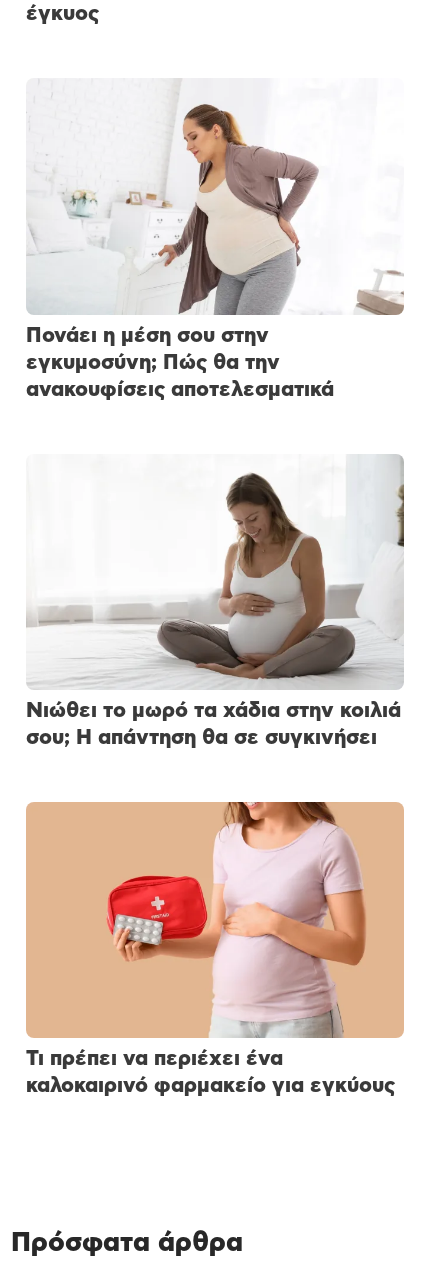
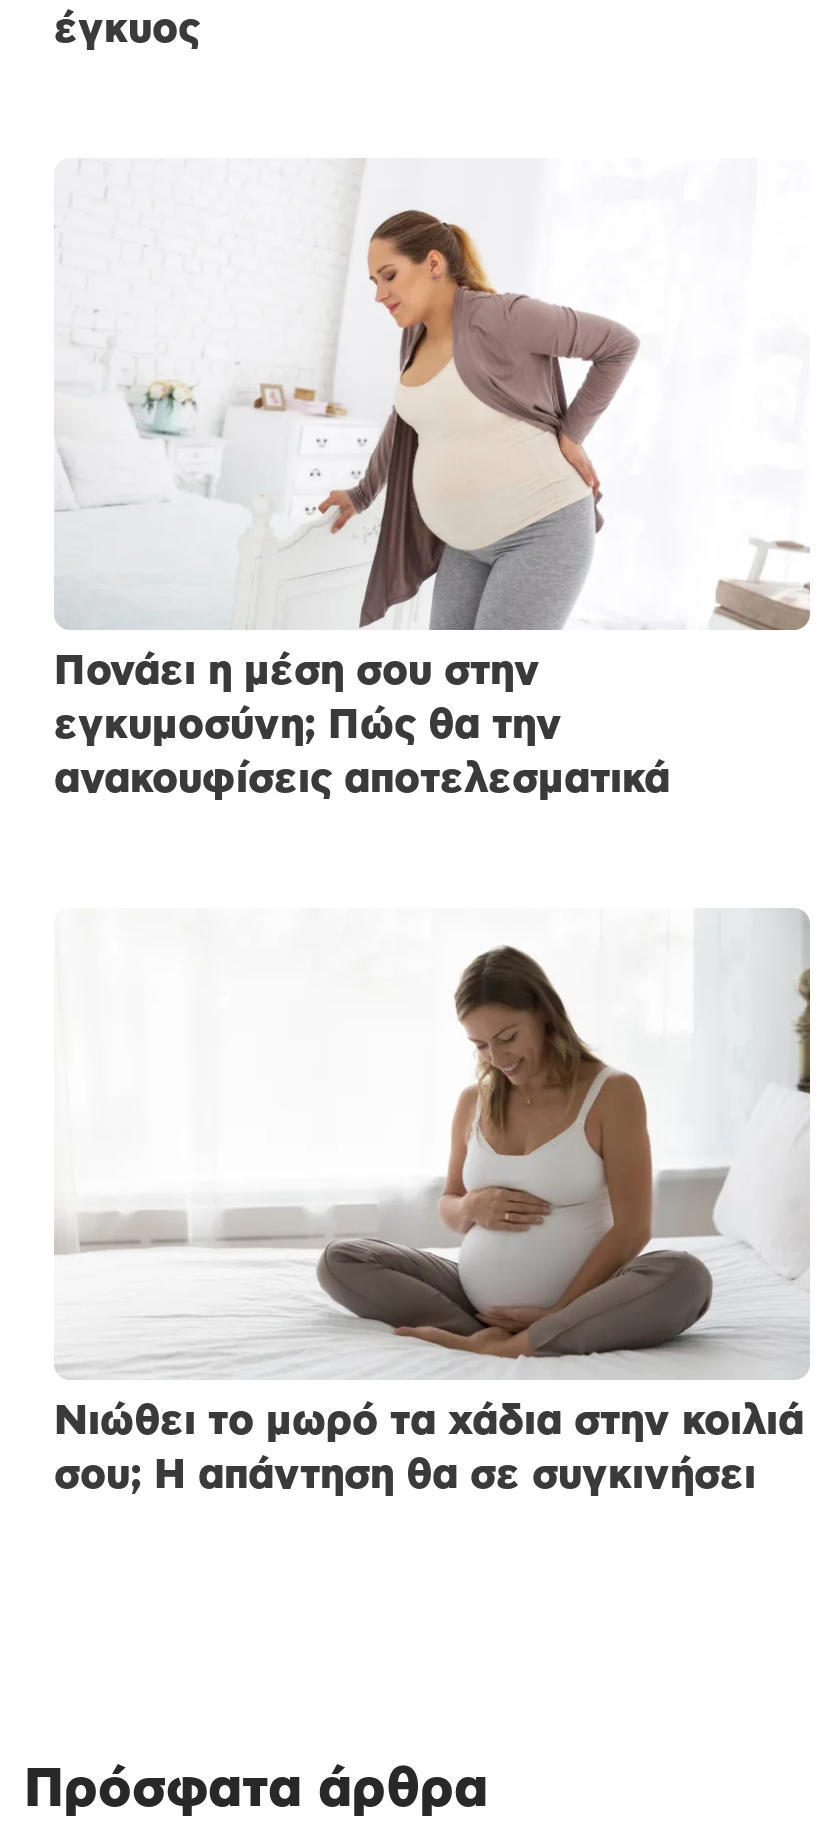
- [image]
- Τι πρέπει να περιέχει ένα
- καλοκαιρινό φαρμακείο για εγκύους
